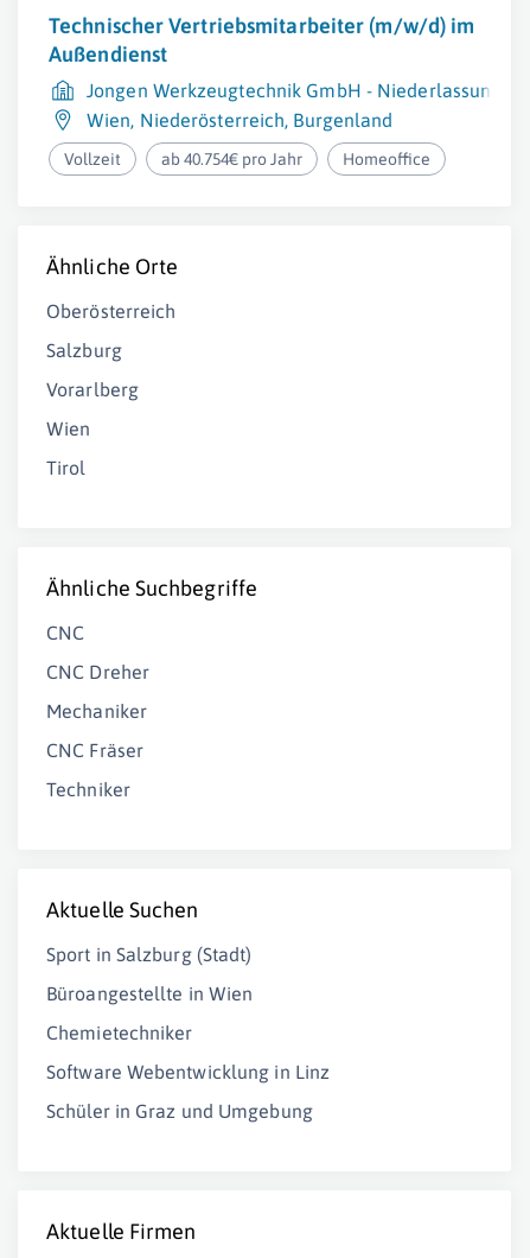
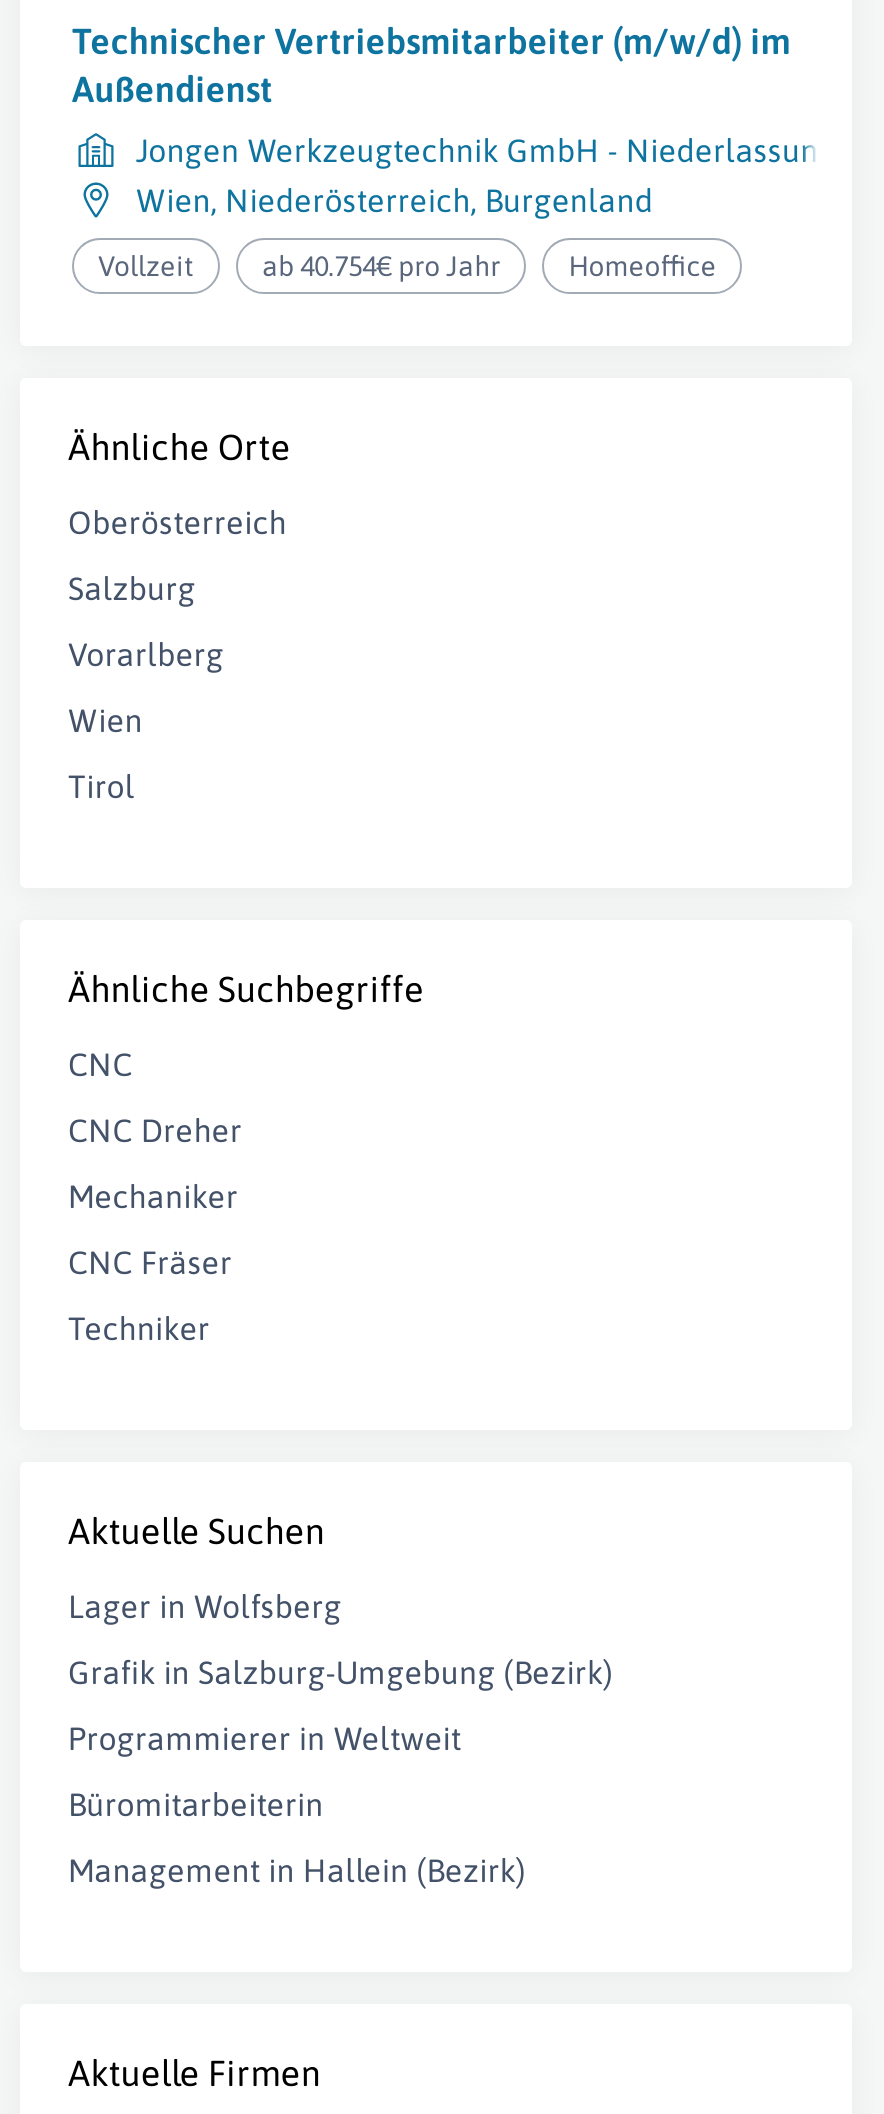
- Sport in Salzburg (Stadt)
+ Lager in Wolfsberg

- Büroangestellte in Wien
+ Grafik in Salzburg-Umgebung (Bezirk)

- Chemietechniker
+ Programmierer in Weltweit

- Software Webentwicklung in Linz
+ Büromitarbeiterin

- Schüler in Graz und Umgebung
+ Management in Hallein (Bezirk)
